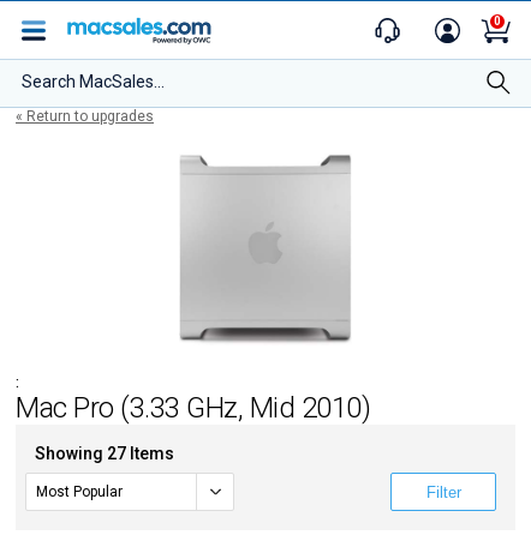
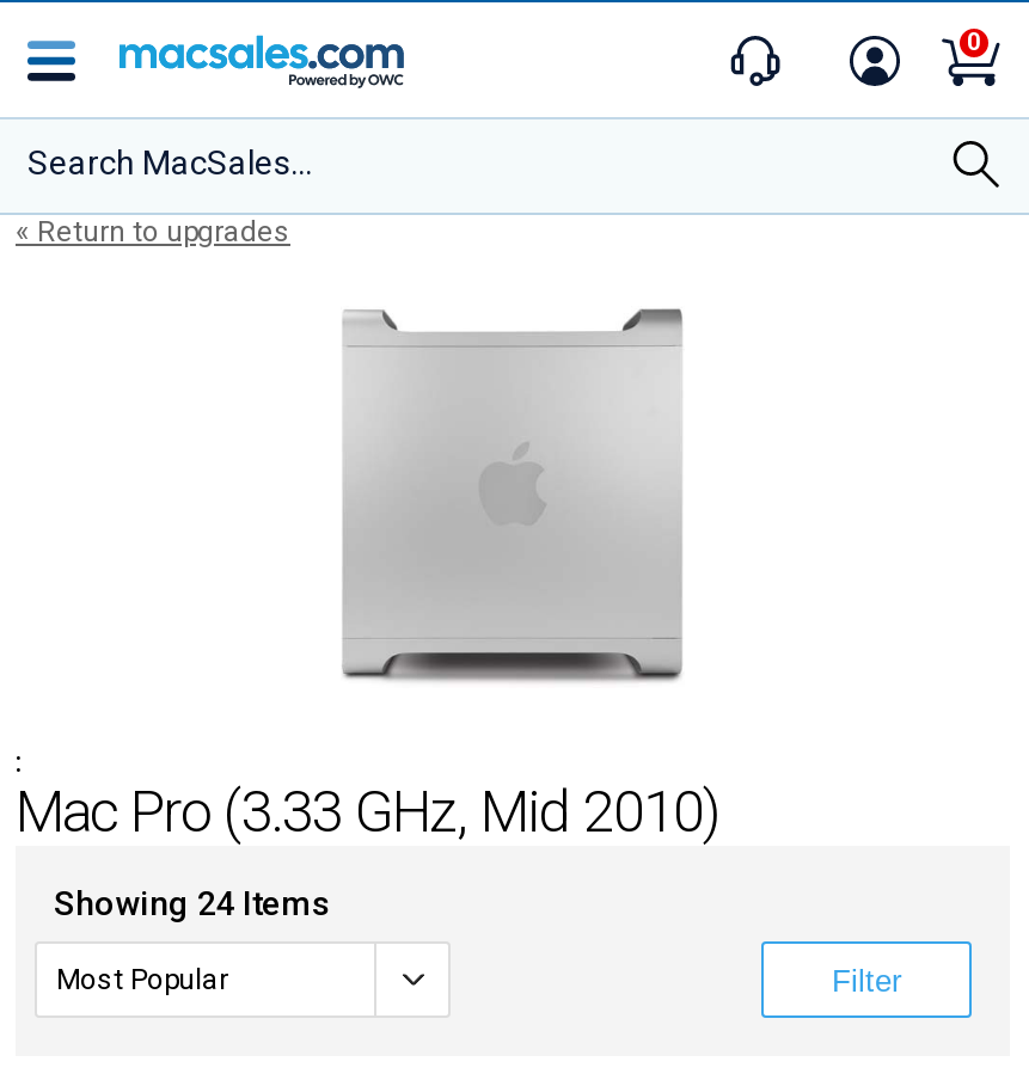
- Showing 27 Items
+ Showing 24 Items
